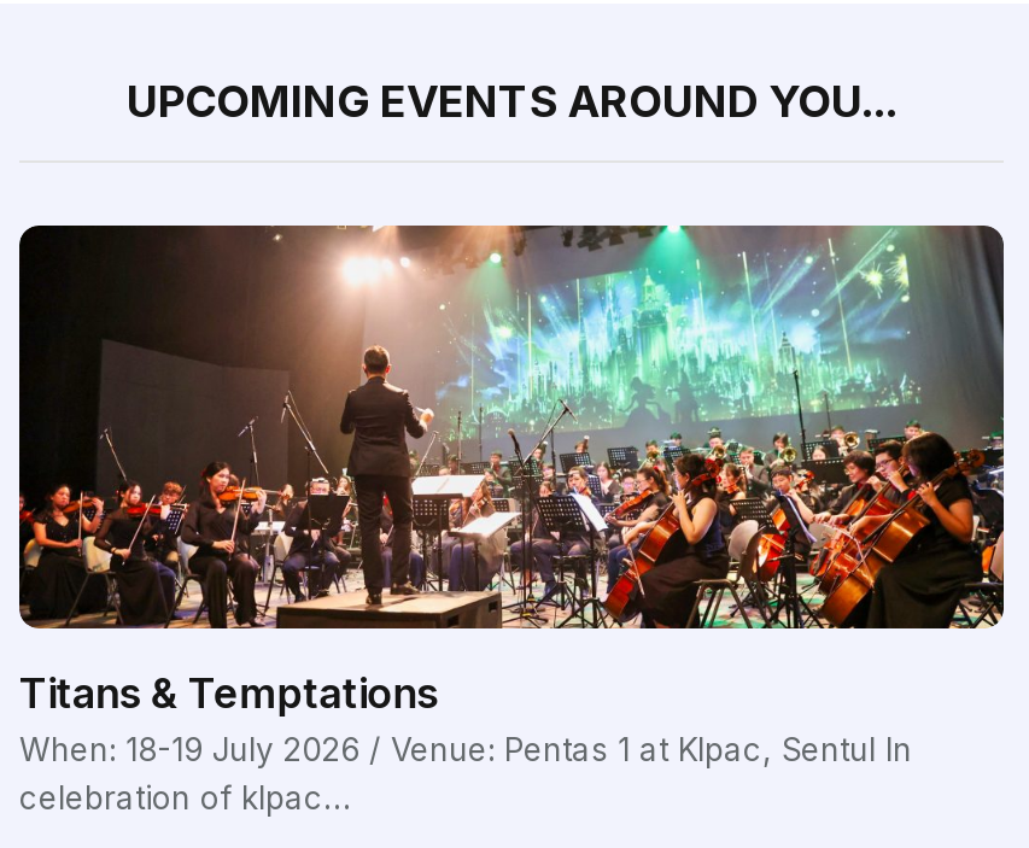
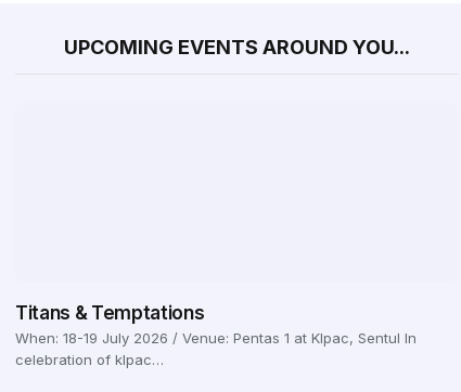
- [image]
